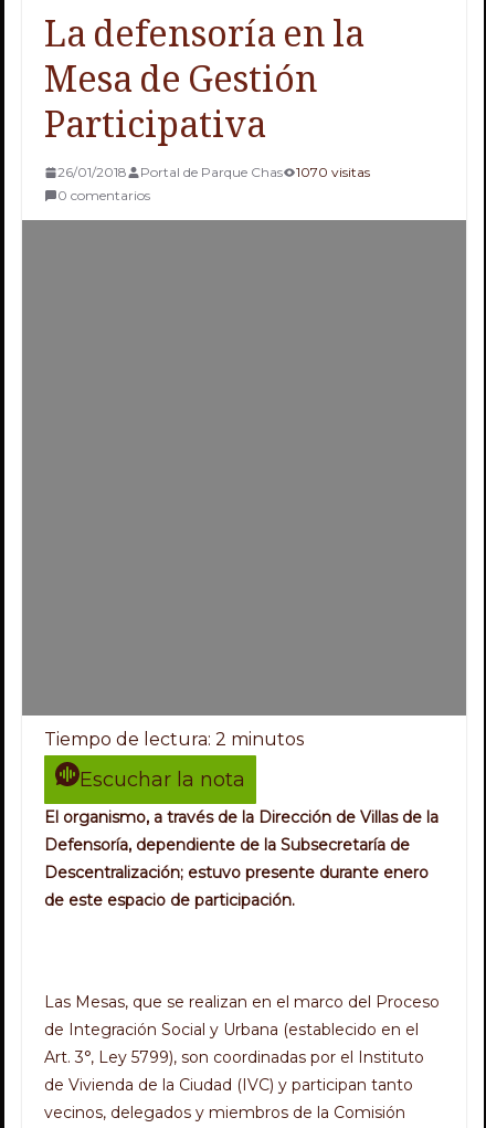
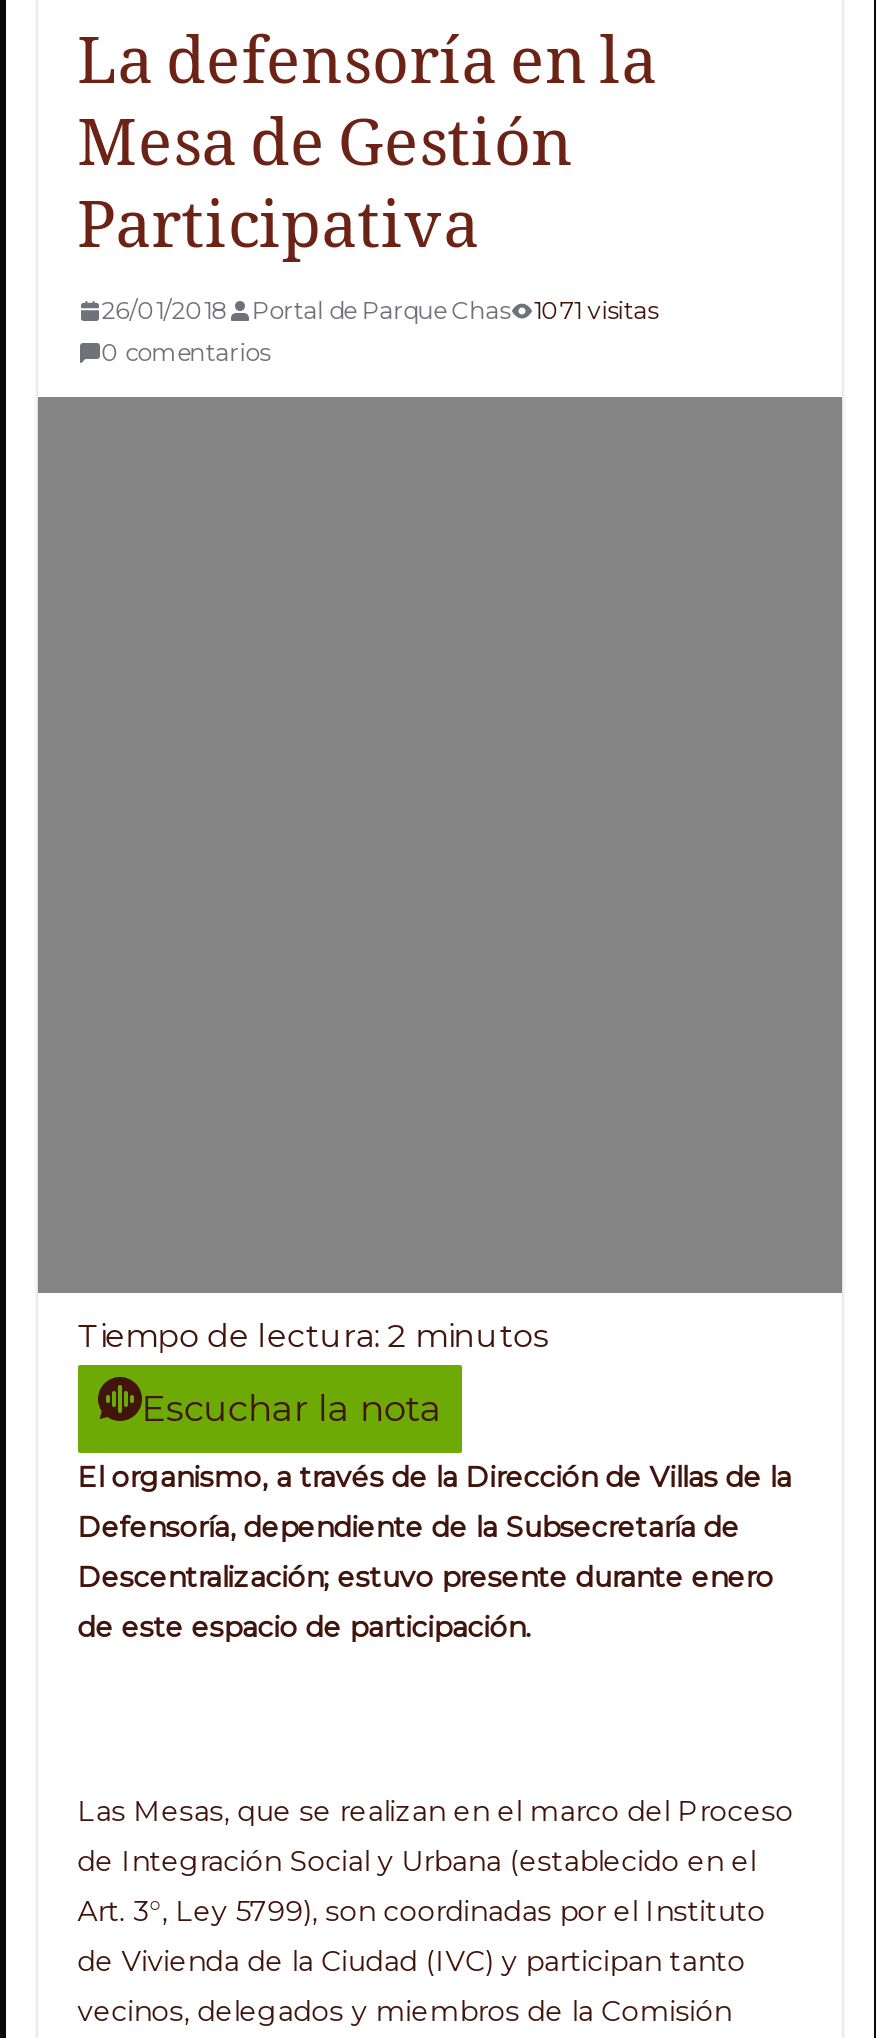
- 26/01/2018 Portal de Parque Chas 1070 visitas
+ 26/01/2018 Portal de Parque Chas 1071 visitas
